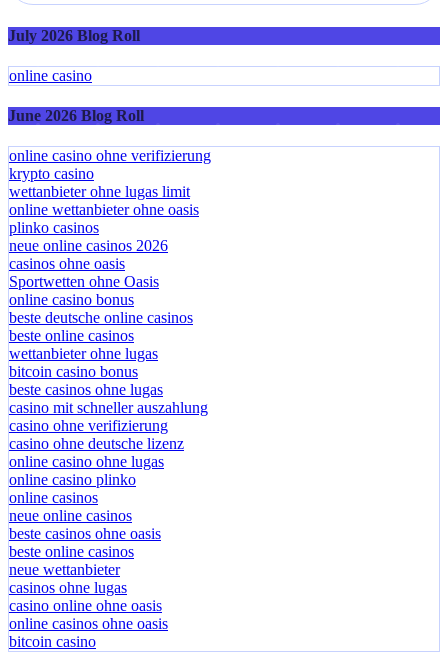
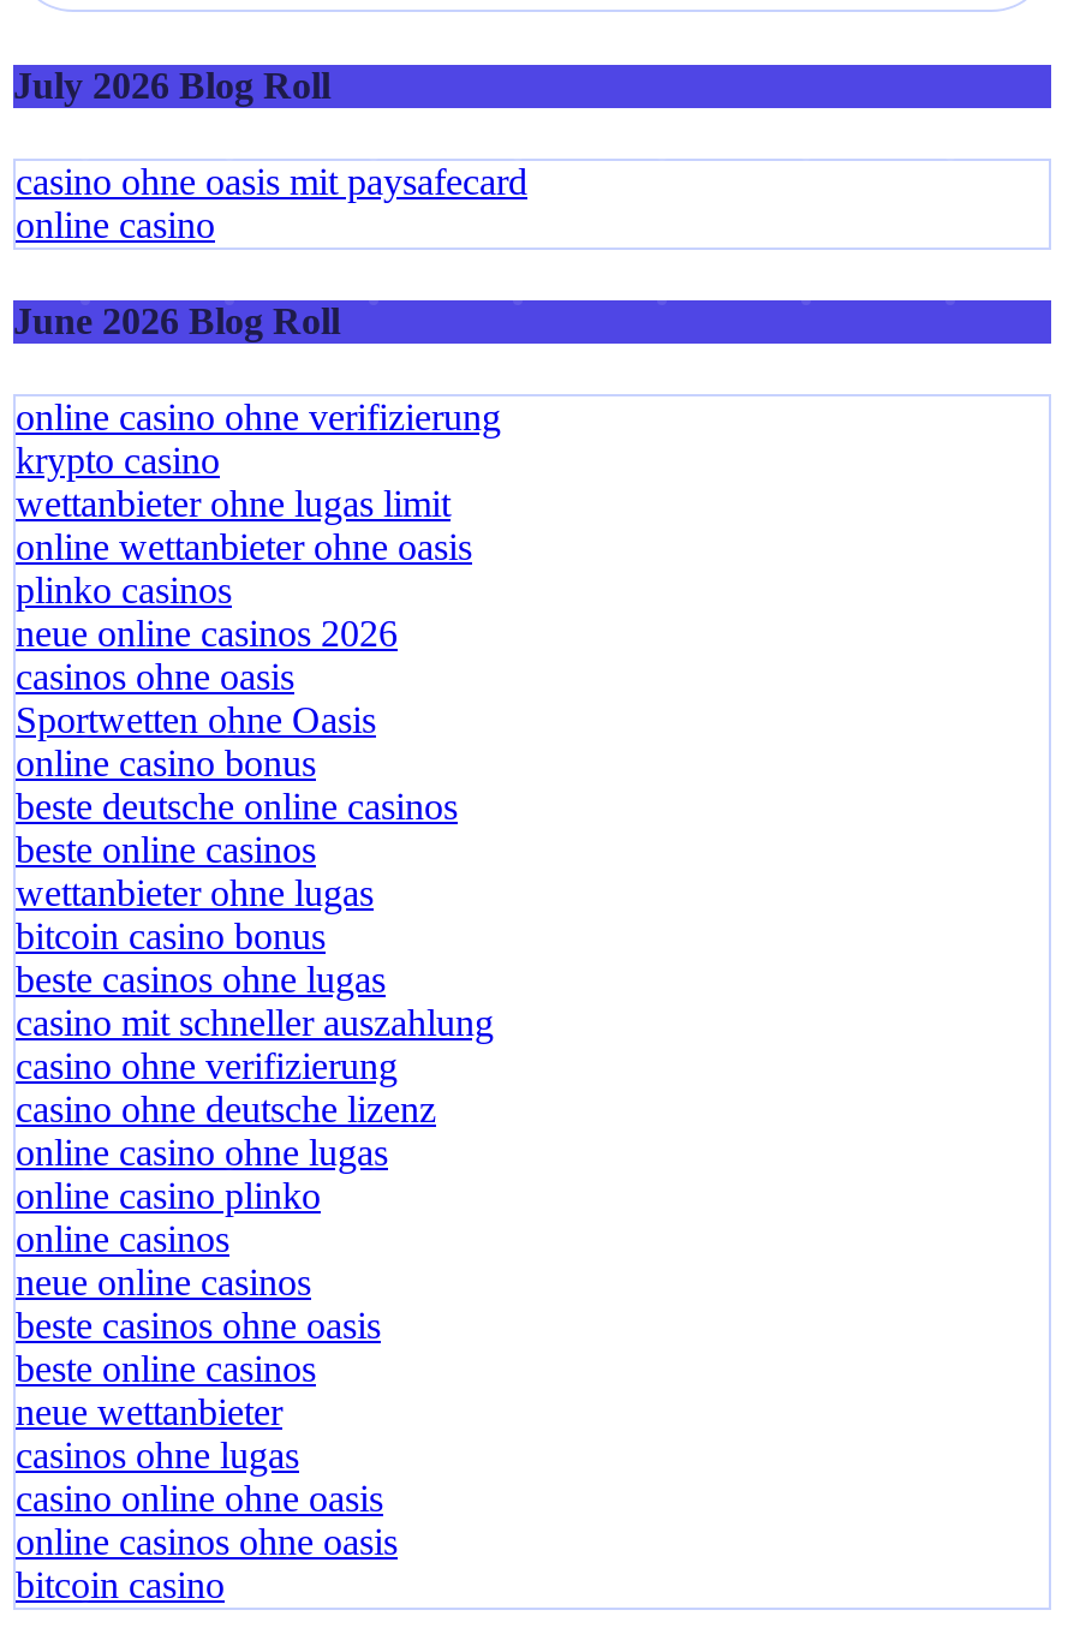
+ casino ohne oasis mit paysafecard
